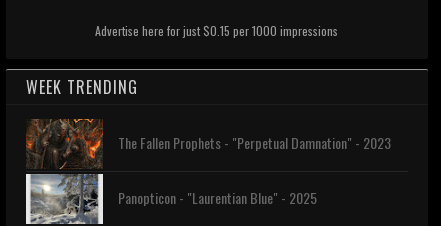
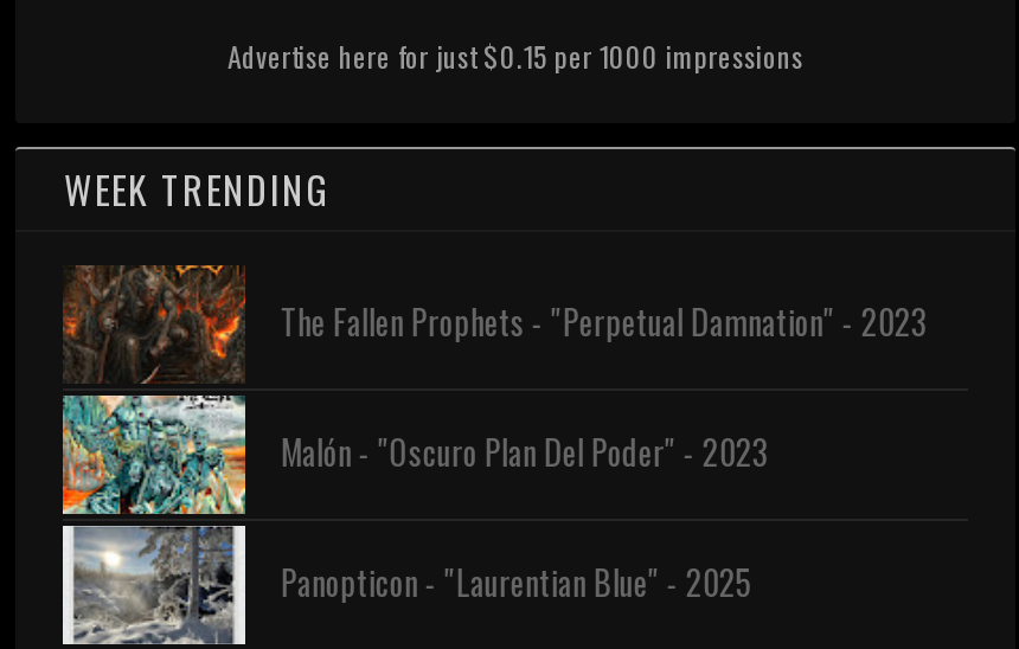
+ [image]
+ Malón - "Oscuro Plan Del Poder" - 2023
